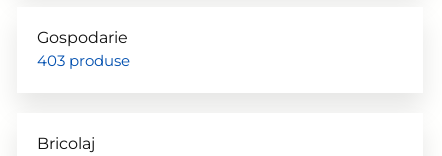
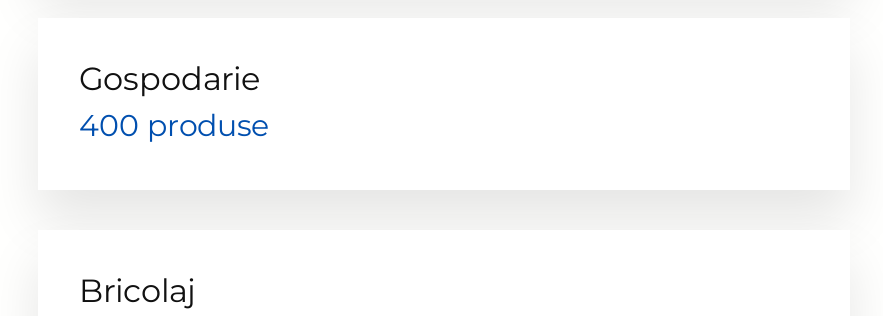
- 403 produse
+ 400 produse
